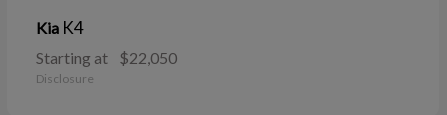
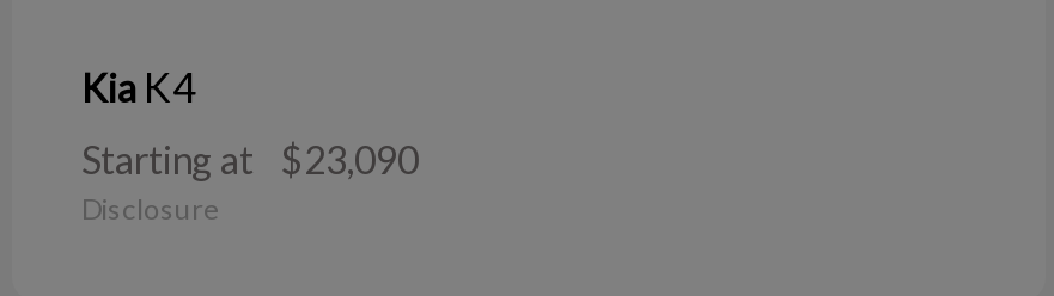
- Starting at $22,050
+ Starting at $23,090
